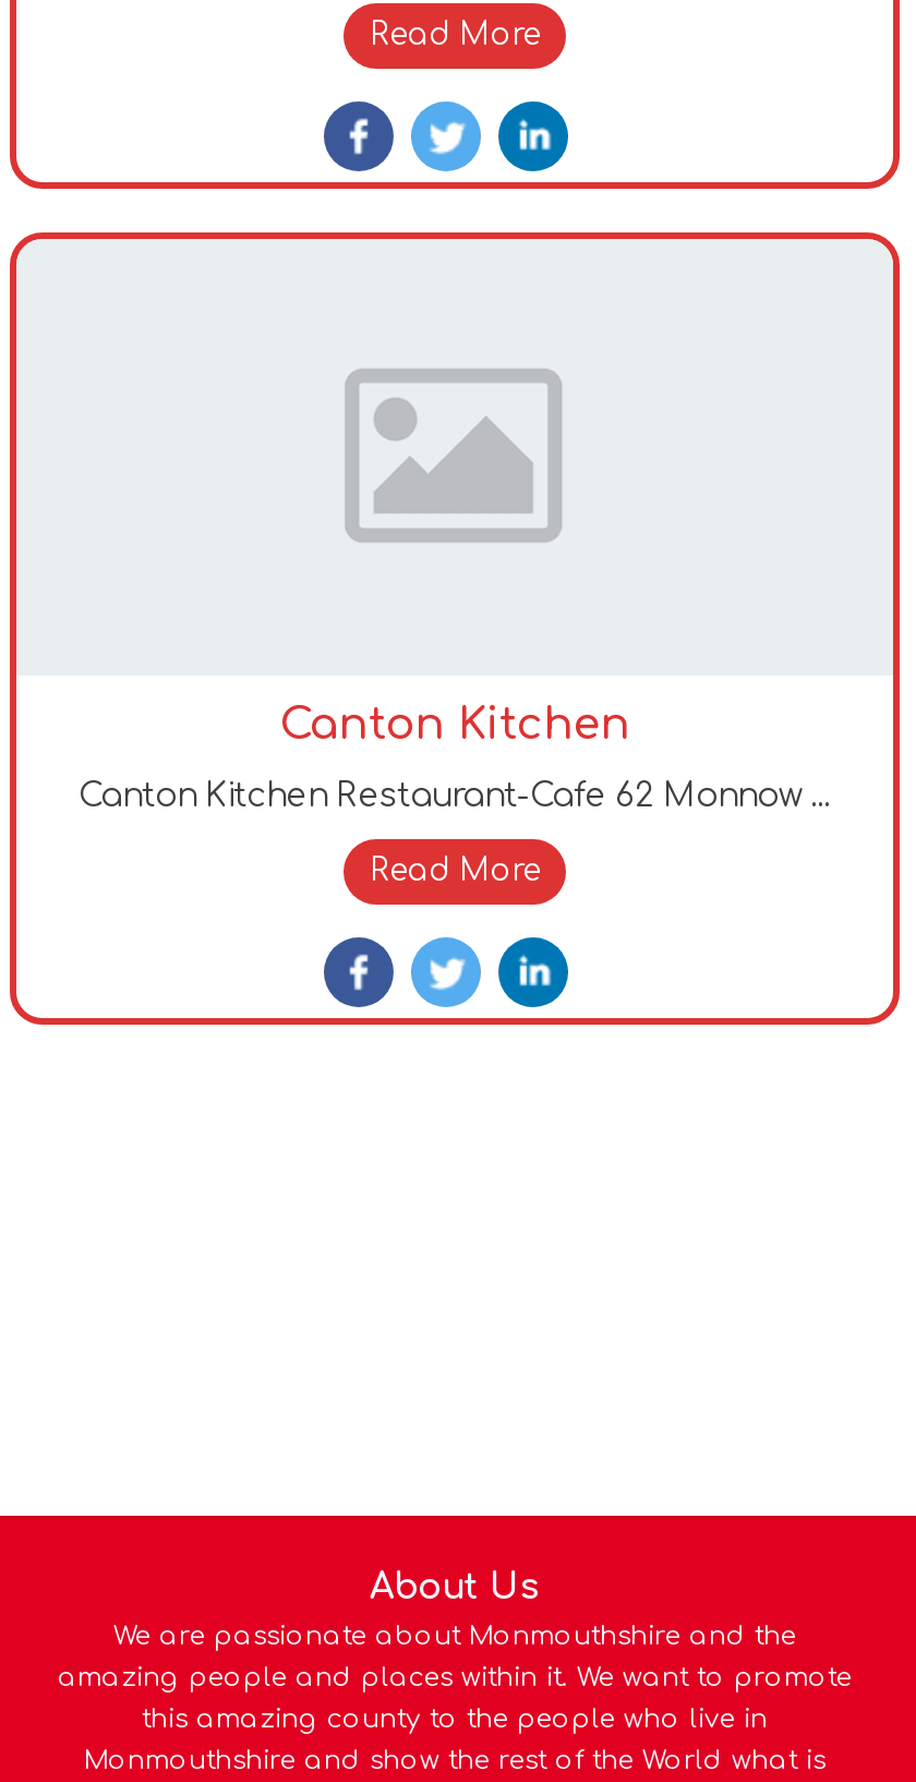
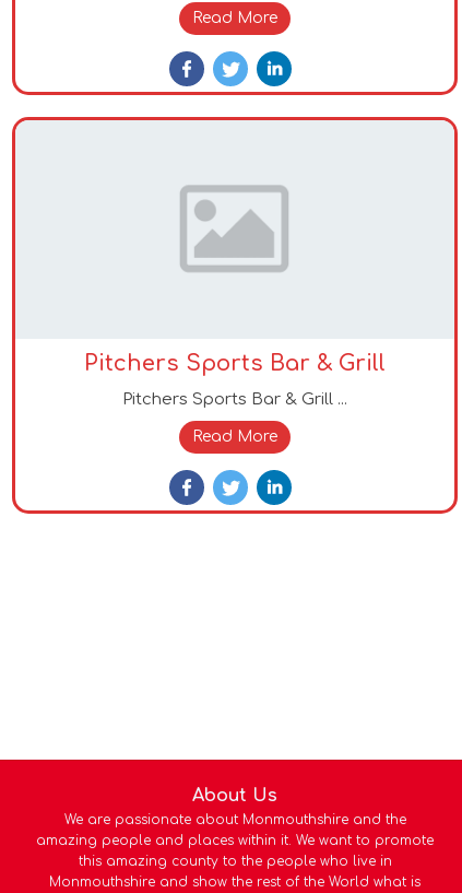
- Canton Kitchen
+ Pitchers Sports Bar & Grill

- Canton Kitchen Restaurant-Cafe 62 Monnow ...
+ Pitchers Sports Bar & Grill ...
